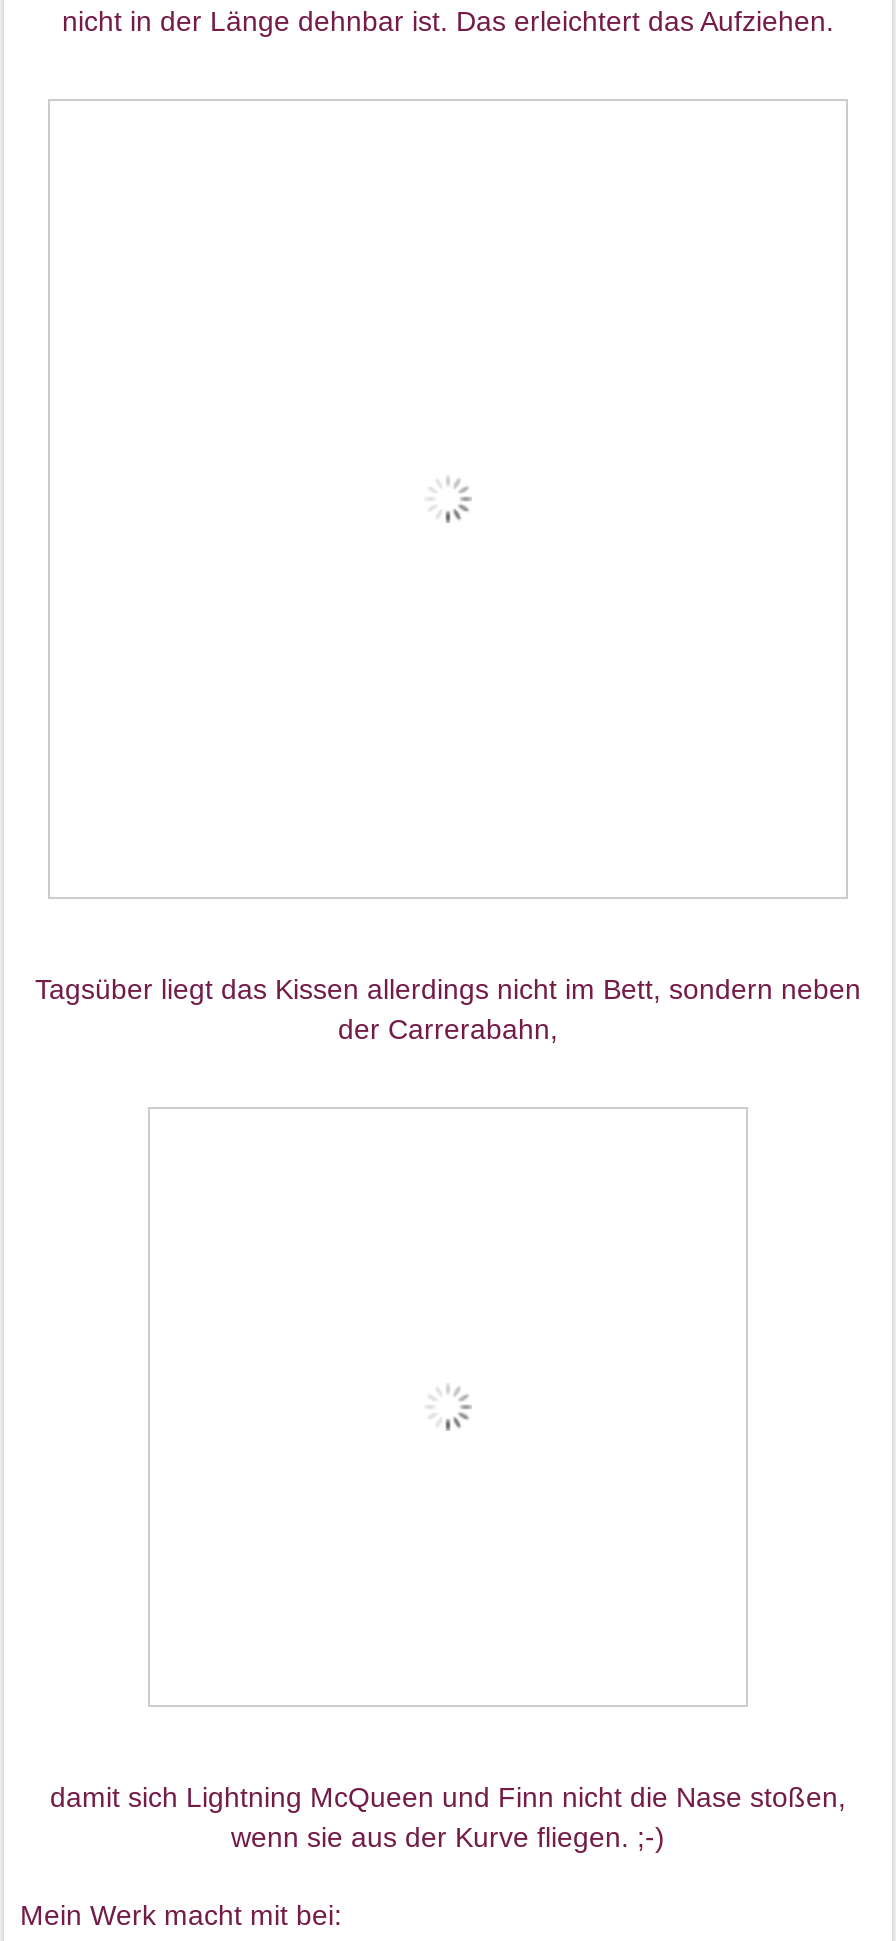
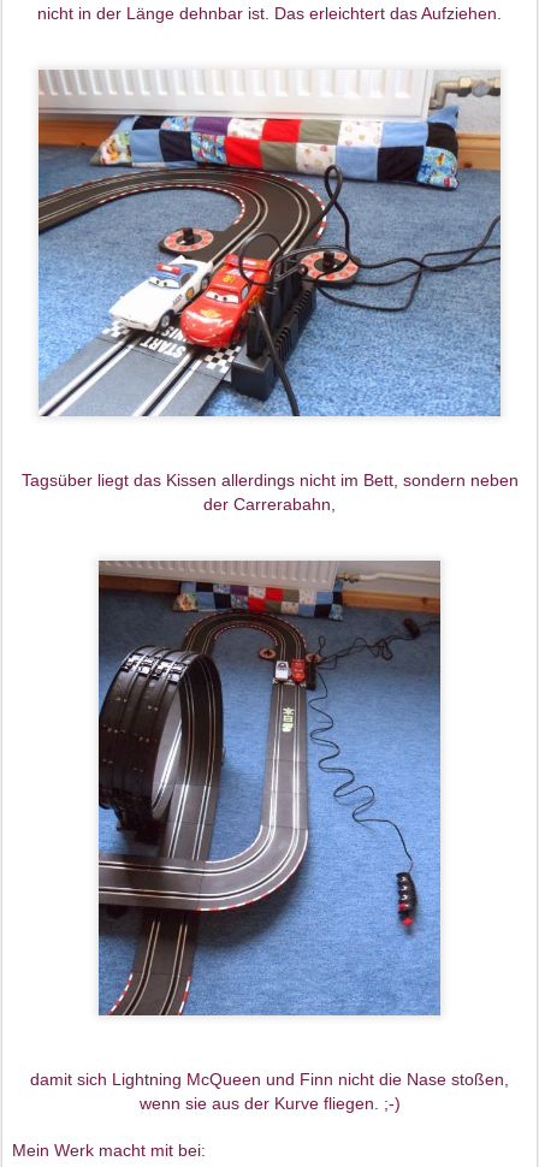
+ [image]

moved up: Tagsüber liegt das Kissen allerdings nicht im Bett, sondern neben | der Carrerabahn,

+ [image]
